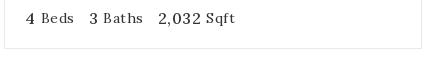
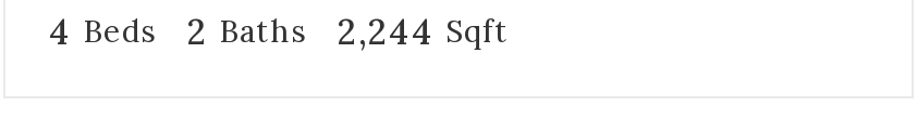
- 3 Baths
- 2,032 Sqft
+ 2 Baths
+ 2,244 Sqft
